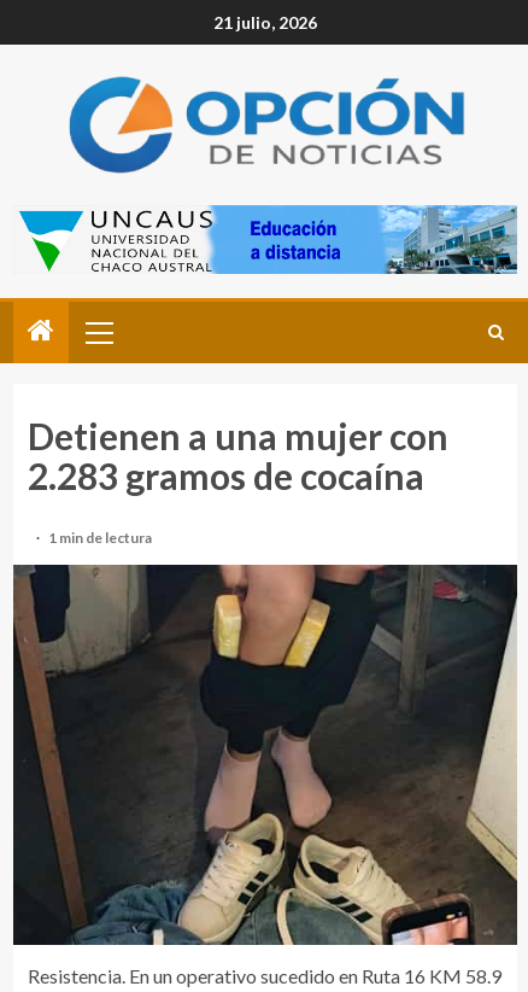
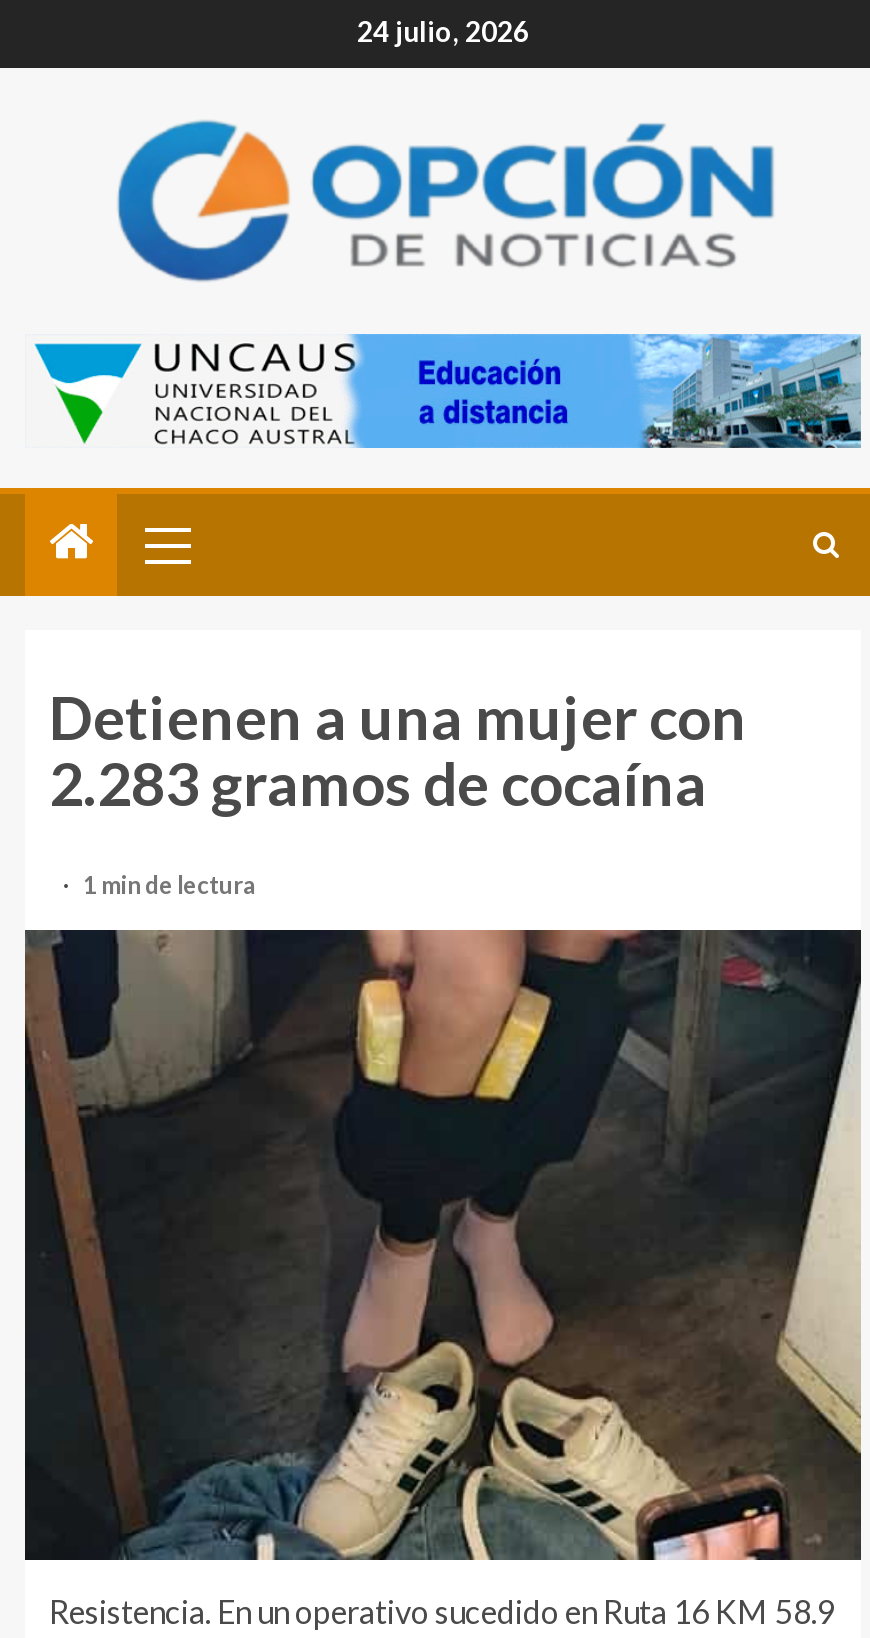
- 21 julio, 2026
+ 24 julio, 2026
